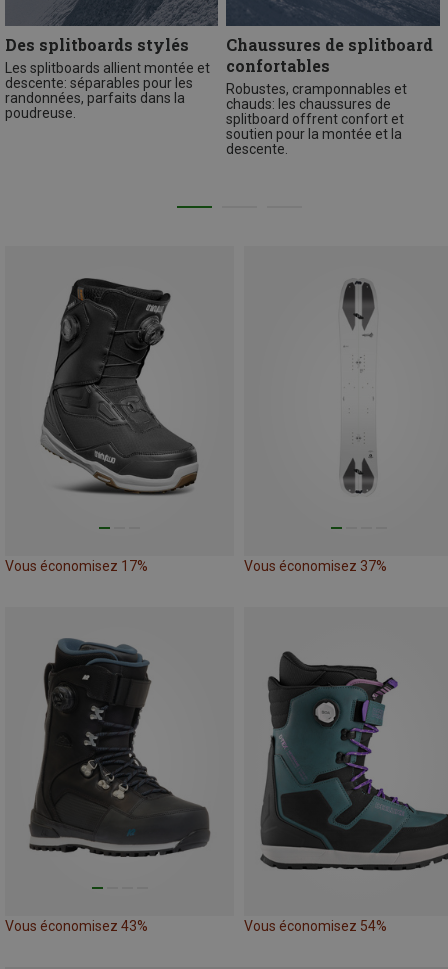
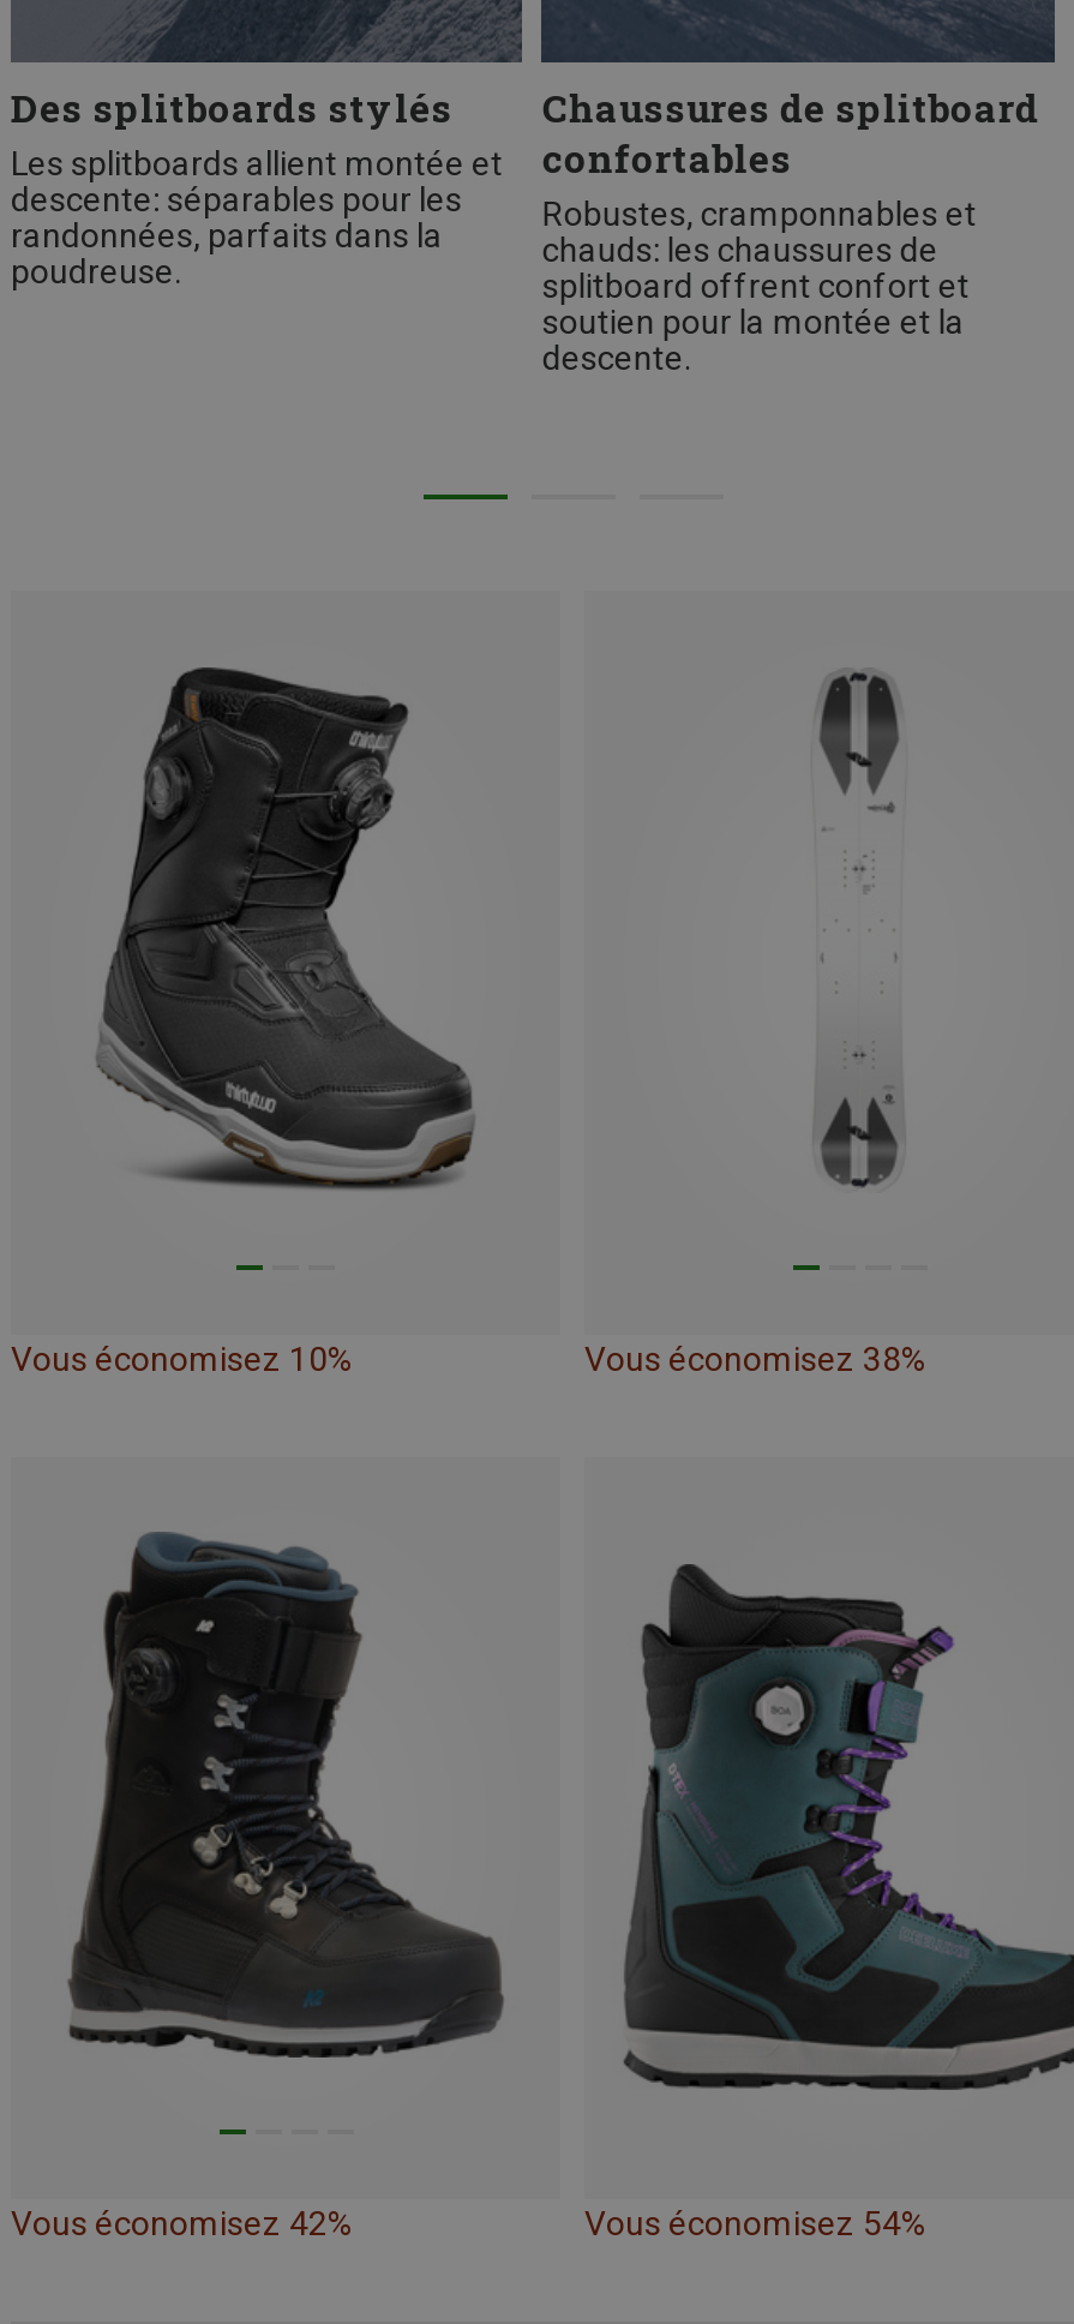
- Vous économisez 17%
+ Vous économisez 10%

- Vous économisez 37%
+ Vous économisez 38%

- Vous économisez 43%
+ Vous économisez 42%
